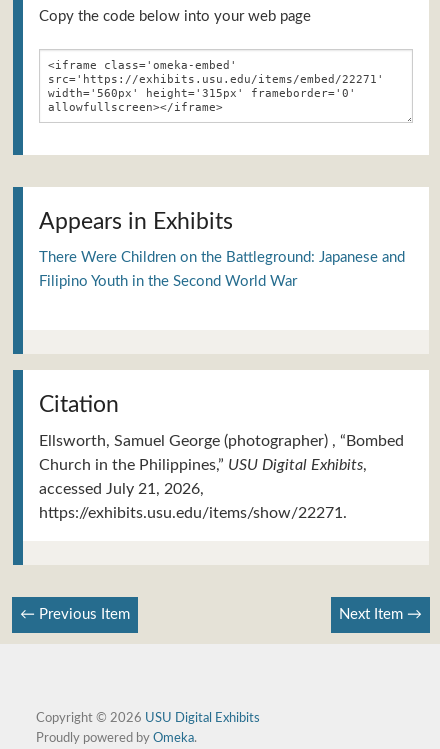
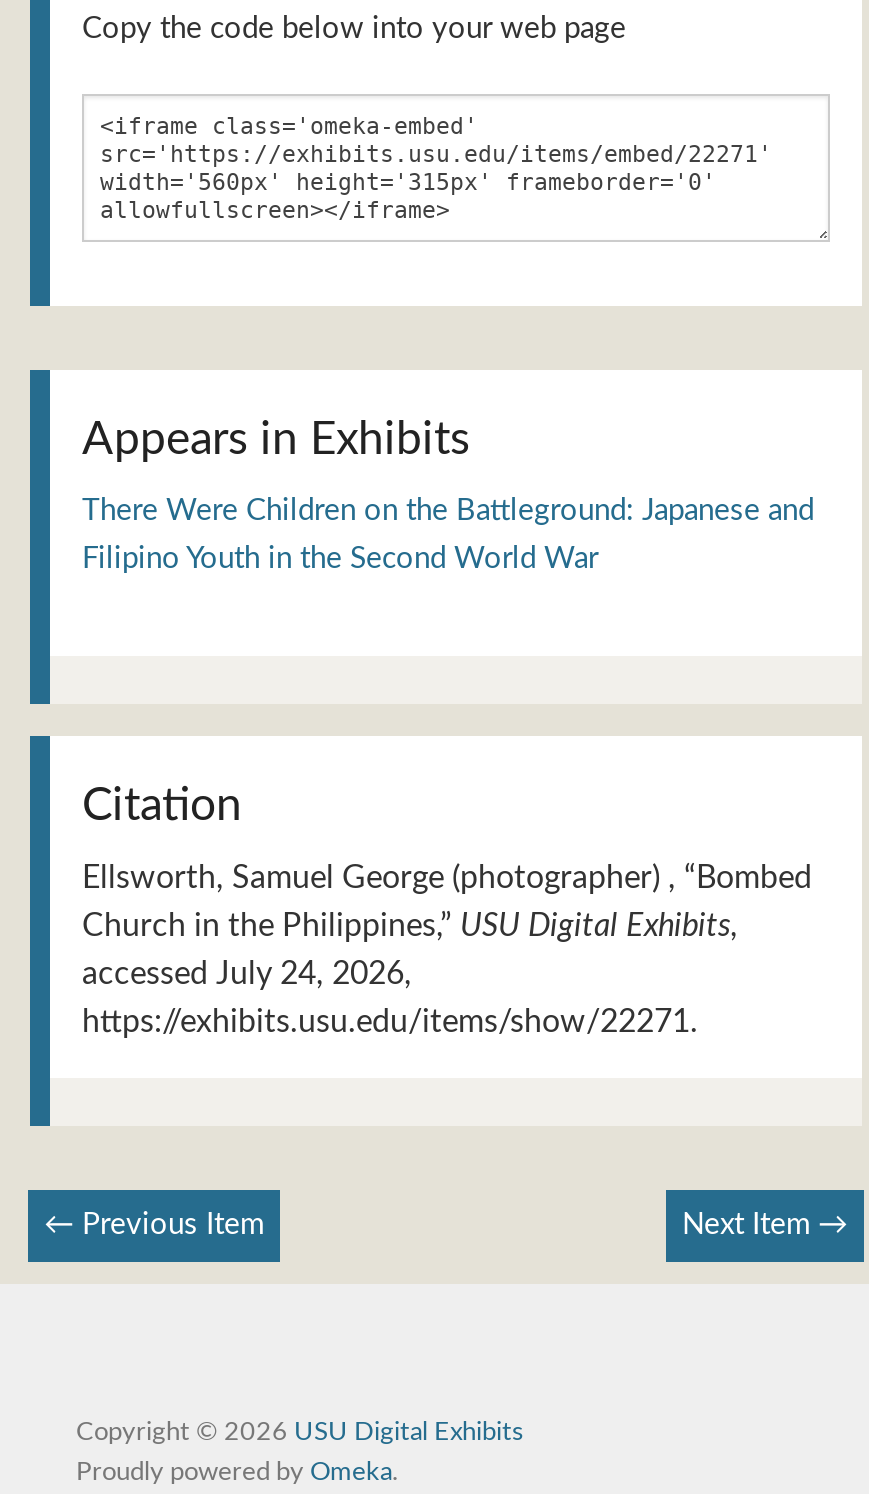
- accessed July 21, 2026,
+ accessed July 24, 2026,
